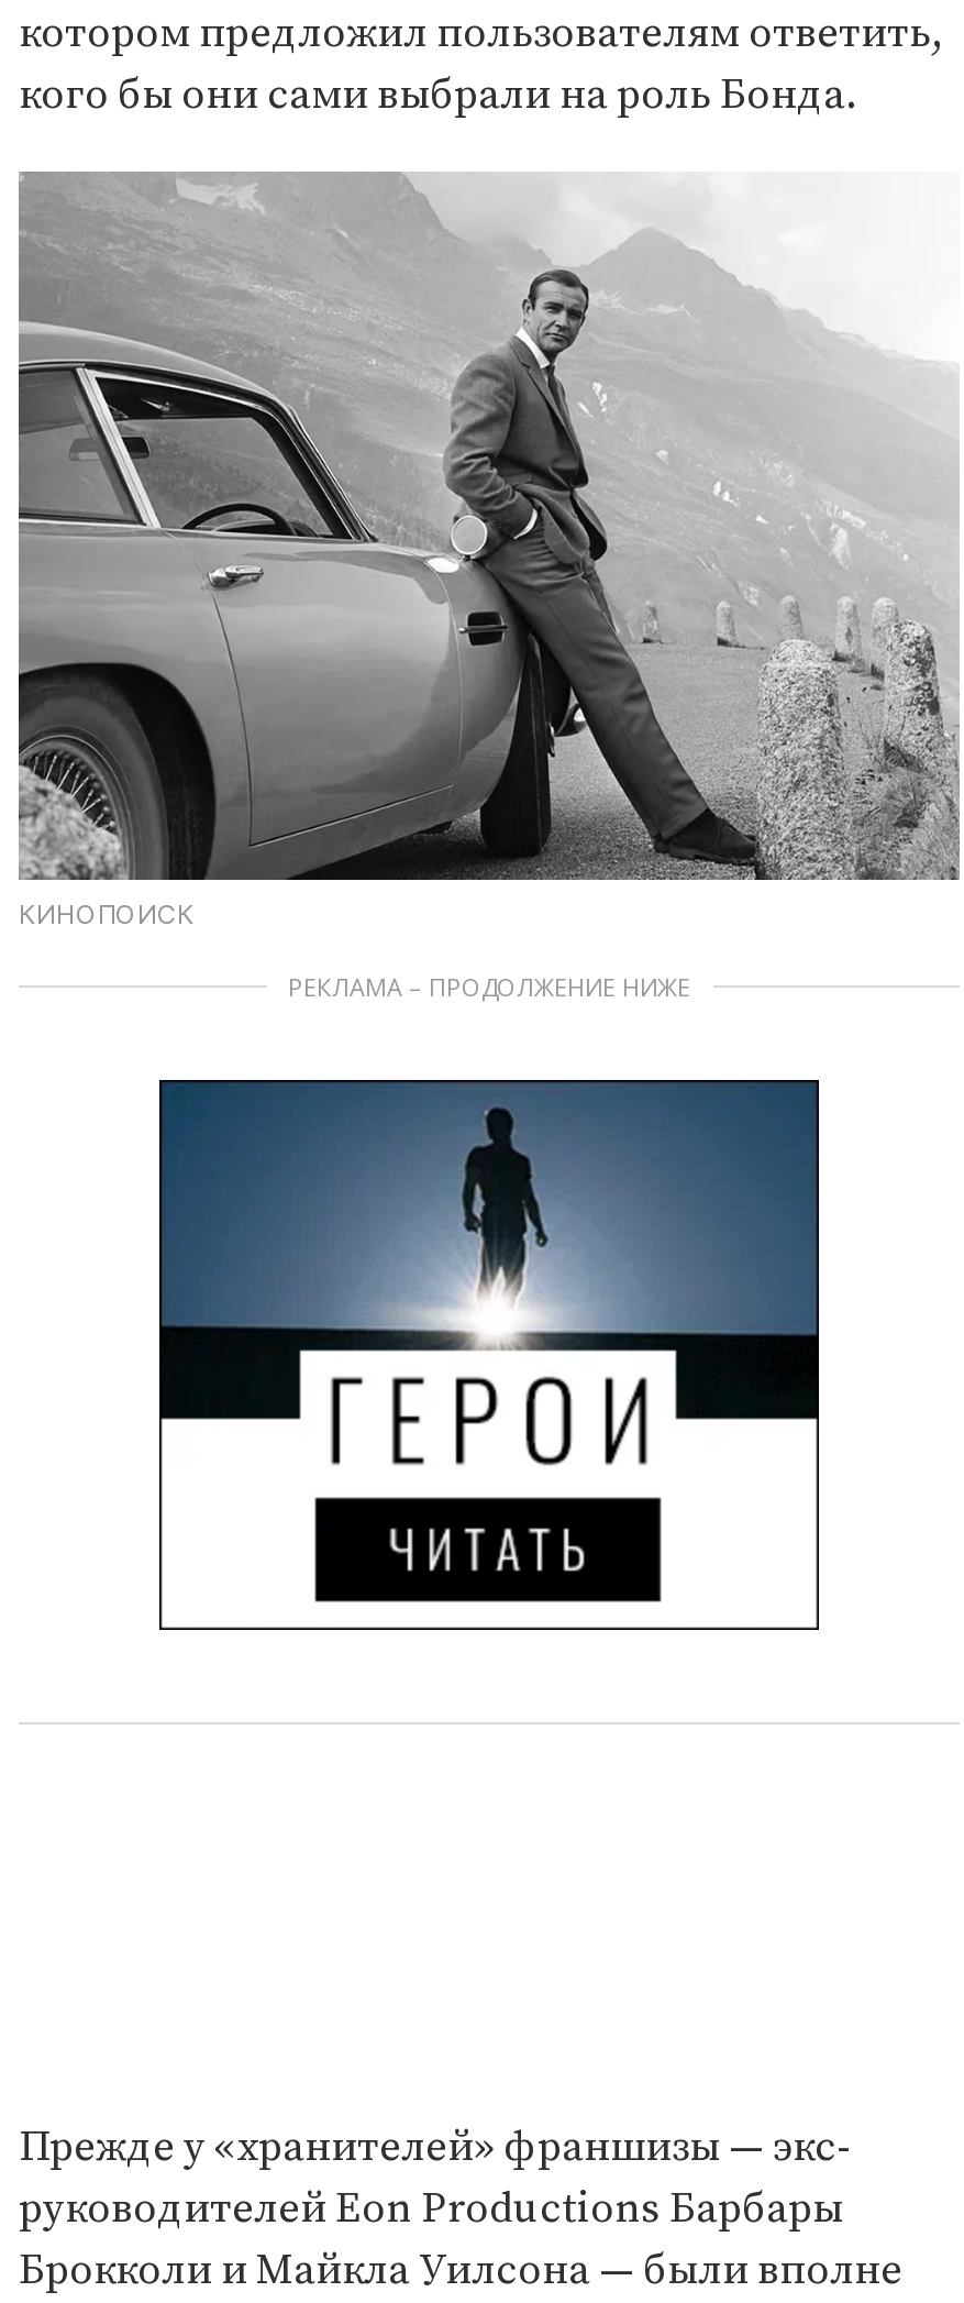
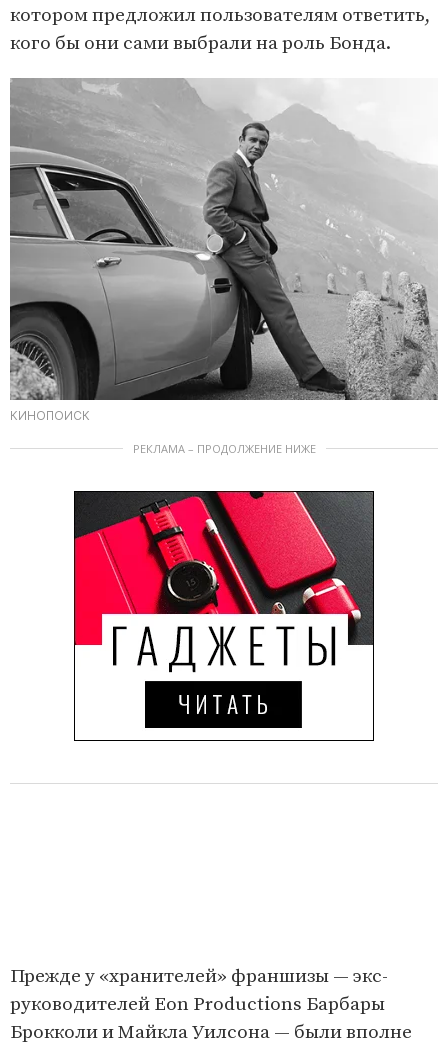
- [image]
+ [image]
